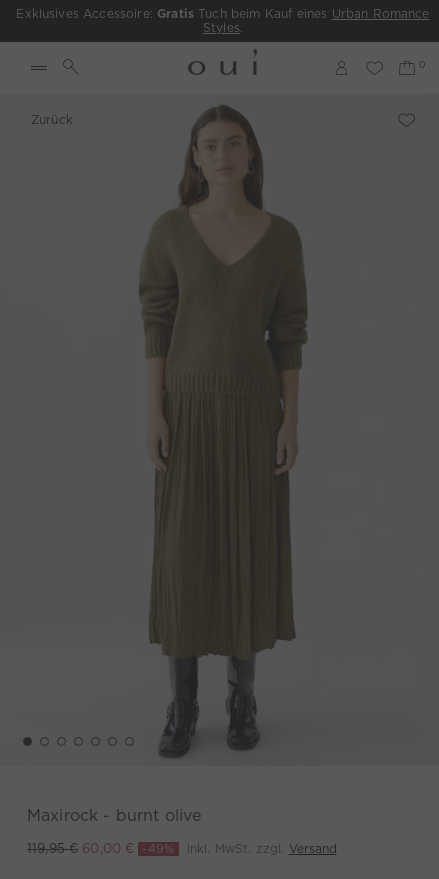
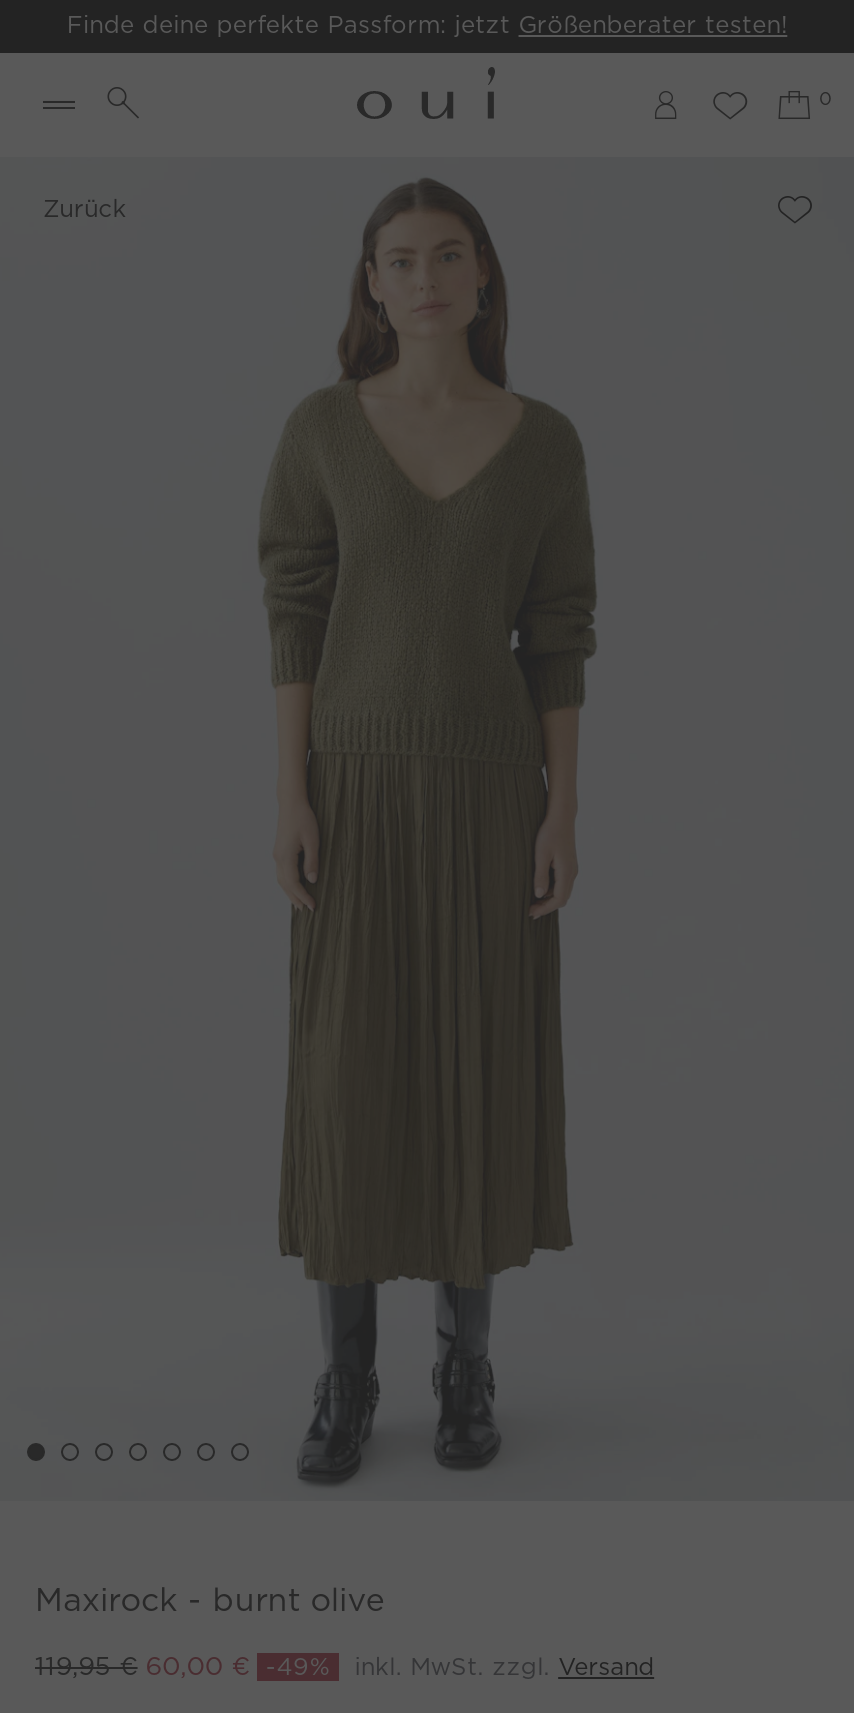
- Exklusives Accessoire: Gratis Tuch beim Kauf eines Urban Romance
- Styles.
+ Finde deine perfekte Passform: jetzt Größenberater testen!
